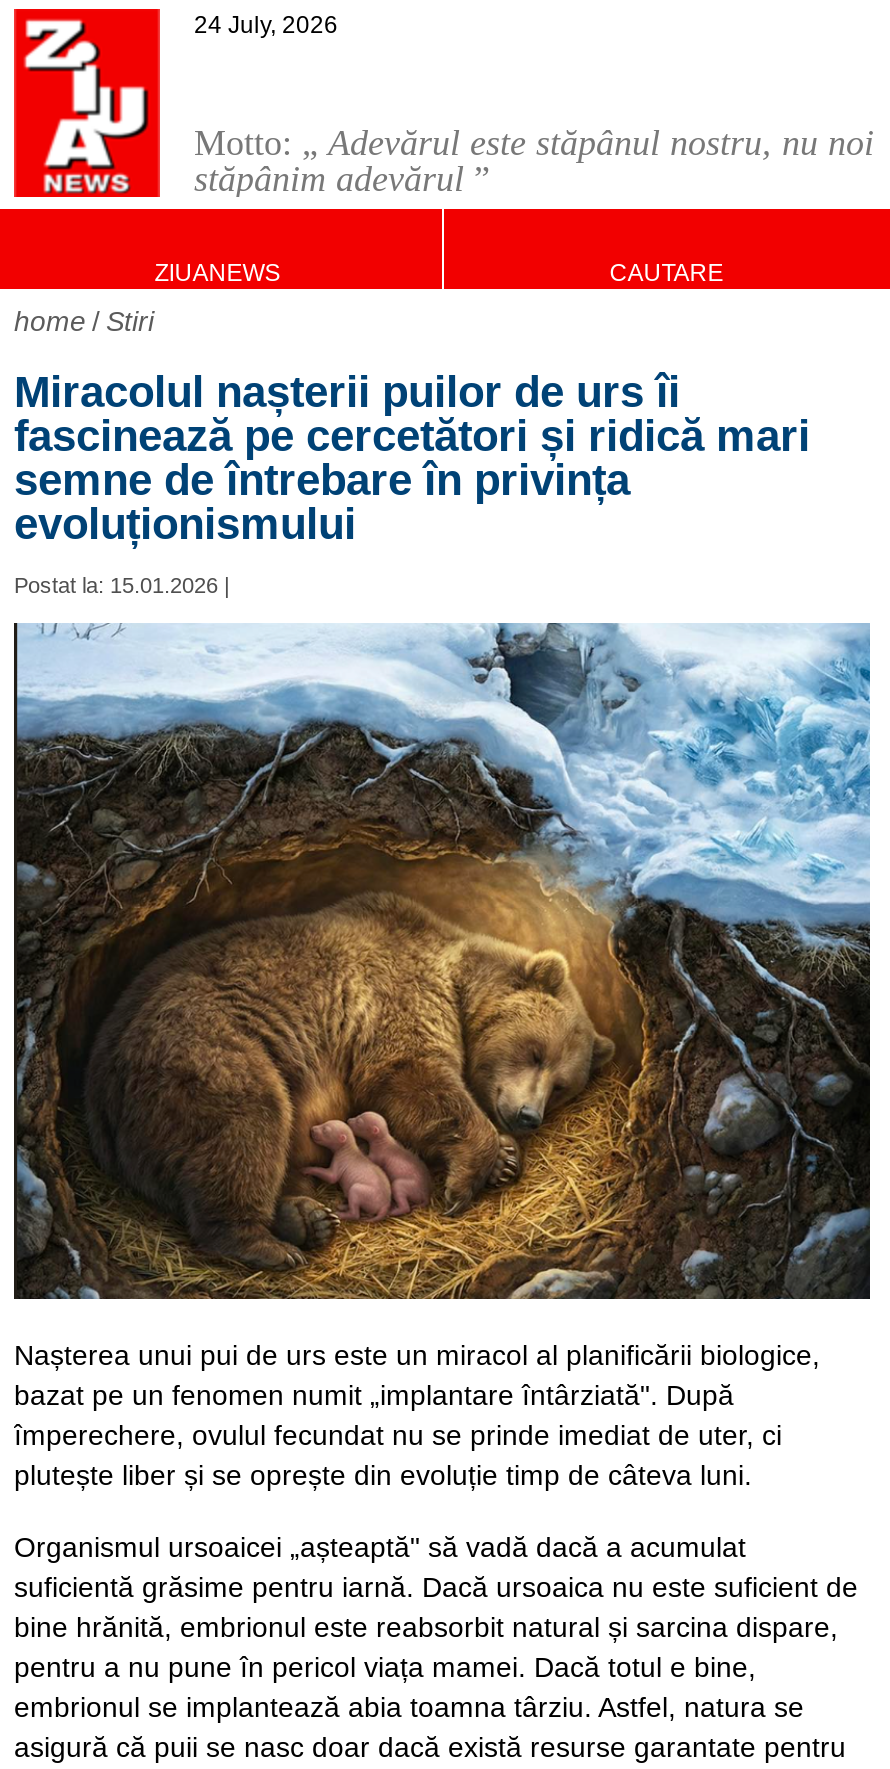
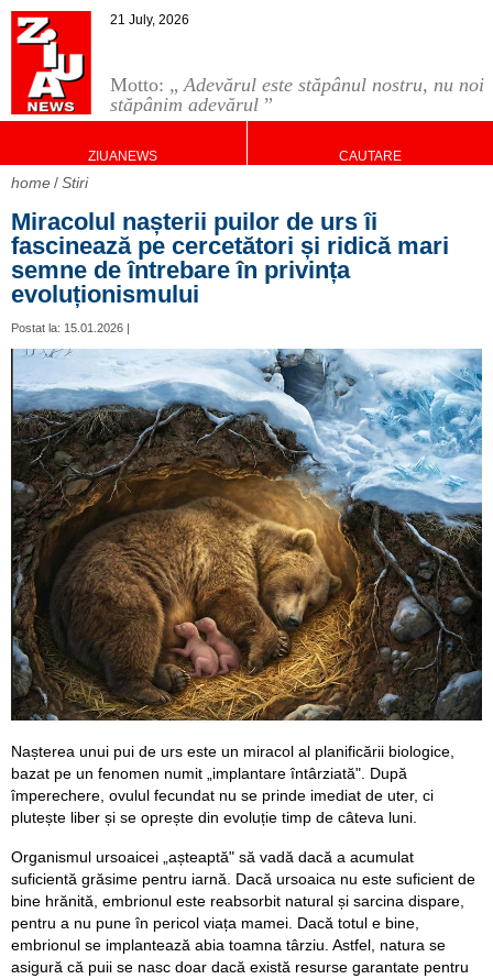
- 24 July, 2026
+ 21 July, 2026
